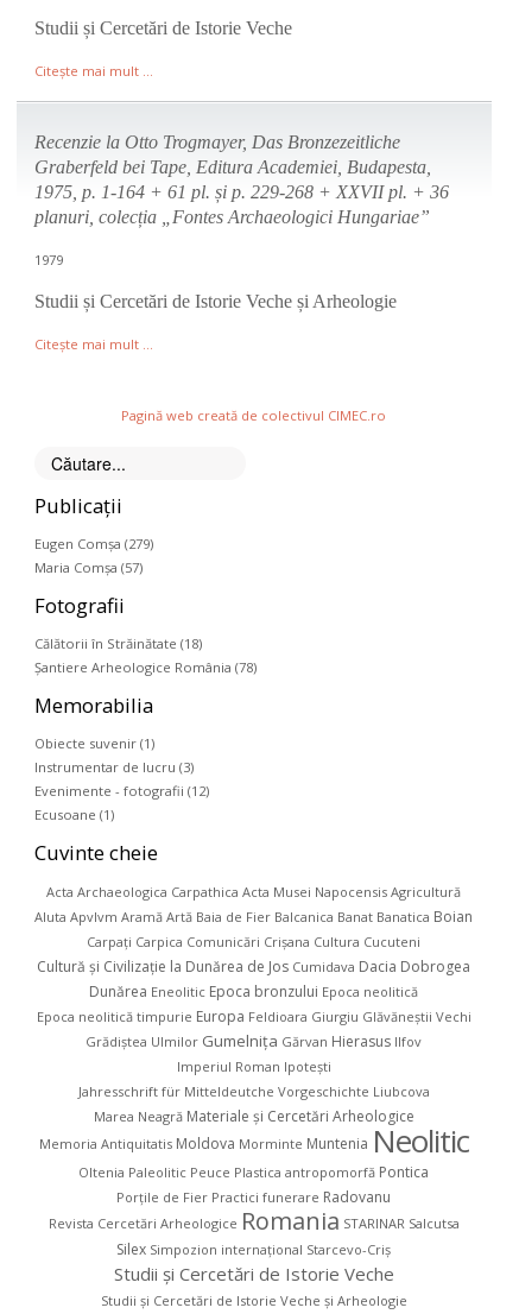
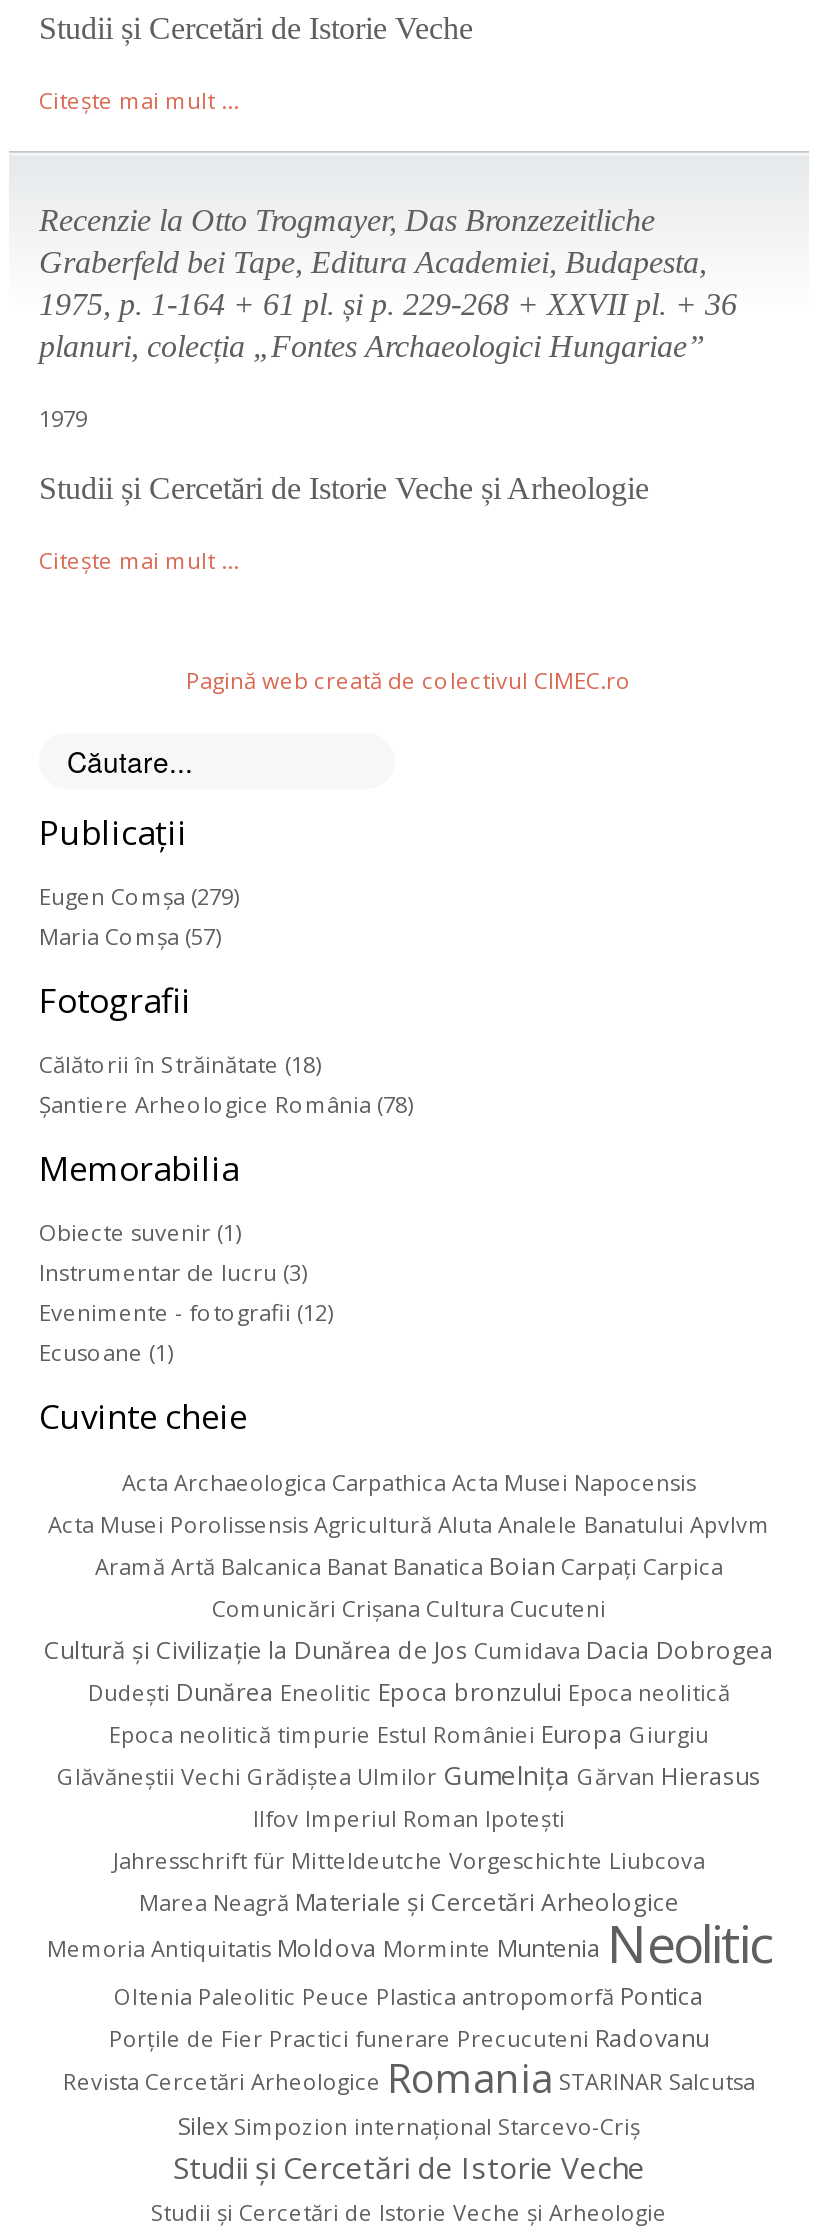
- Acta Archaeologica Carpathica Acta Musei Napocensis Agricultură
- Aluta Apvlvm Aramă Artă Baia de Fier Balcanica Banat Banatica Boian
- Carpaţi Carpica Comunicări Crişana Cultura Cucuteni
+ Acta Archaeologica Carpathica Acta Musei Napocensis
+ Acta Musei Porolissensis Agricultură Aluta Analele Banatului Apvlvm
+ Aramă Artă Balcanica Banat Banatica Boian Carpaţi Carpica
+ Comunicări Crişana Cultura Cucuteni

- Dunărea Eneolitic Epoca bronzului Epoca neolitică
- Epoca neolitică timpurie Europa Feldioara Giurgiu Glăvăneştii Vechi
- Grădiștea Ulmilor Gumelniţa Gărvan Hierasus Ilfov
- Imperiul Roman Ipotești
+ Dudești Dunărea Eneolitic Epoca bronzului Epoca neolitică
+ Epoca neolitică timpurie Estul României Europa Giurgiu
+ Glăvăneştii Vechi Grădiștea Ulmilor Gumelniţa Gărvan Hierasus
+ Ilfov Imperiul Roman Ipotești

- Porțile de Fier Practici funerare Radovanu
+ Porțile de Fier Practici funerare Precucuteni Radovanu
